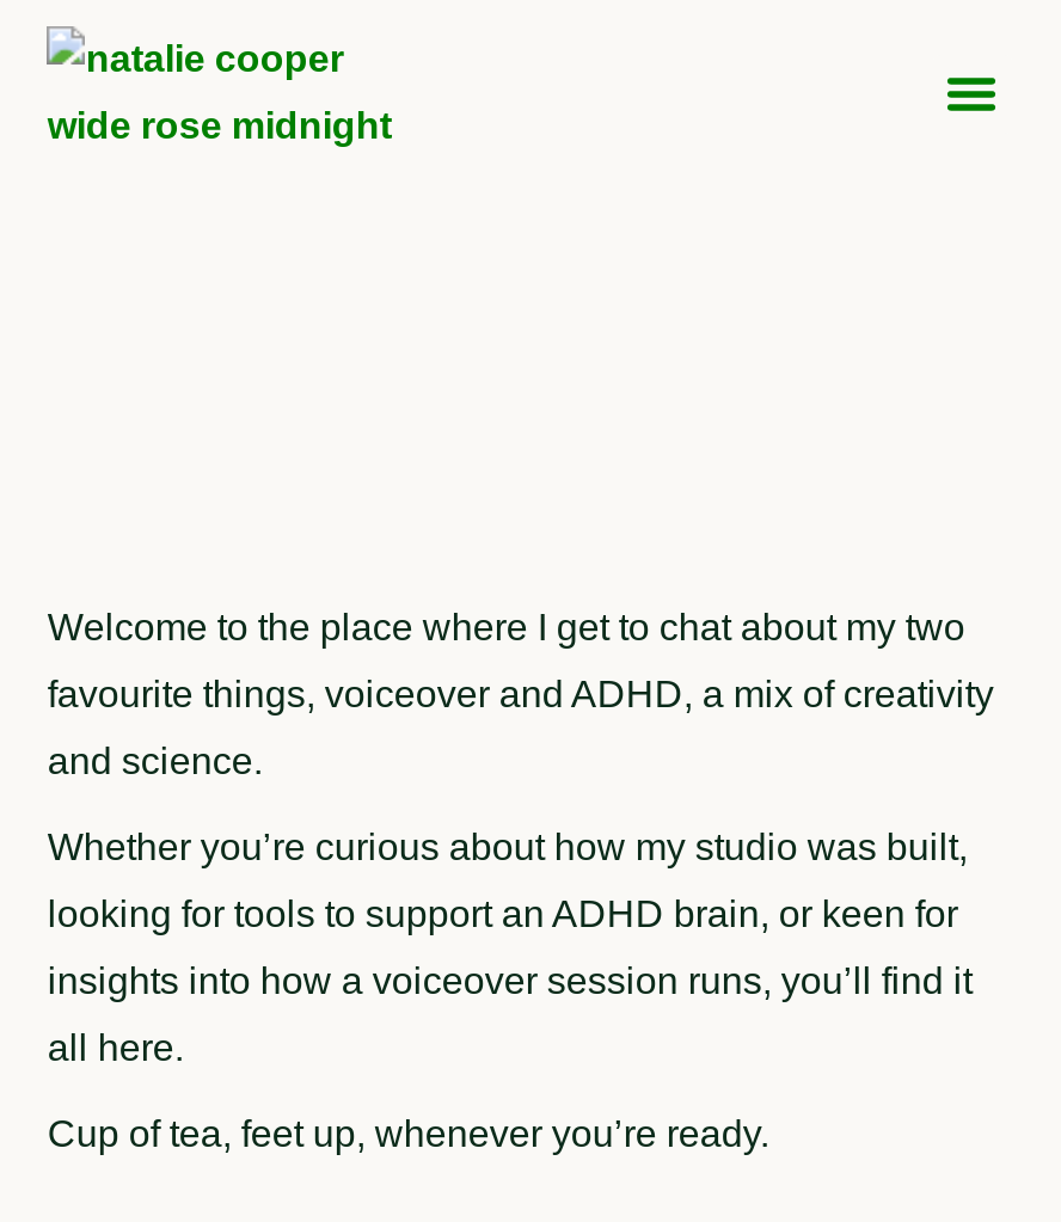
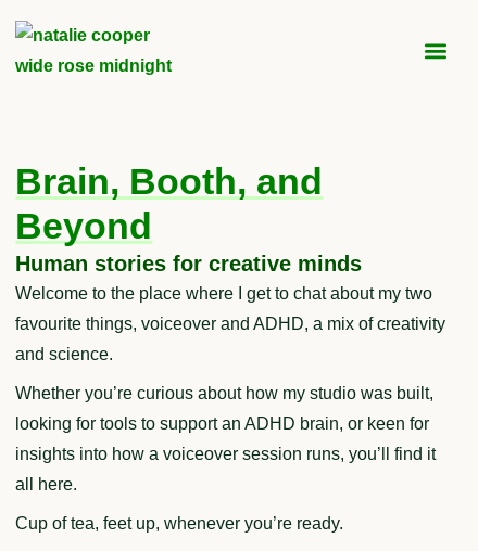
+ Brain, Booth, and
+ Beyond
+ Human stories for creative minds
